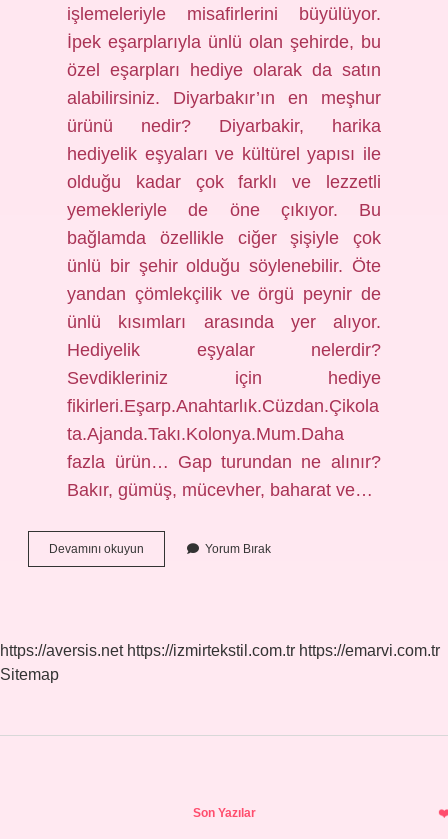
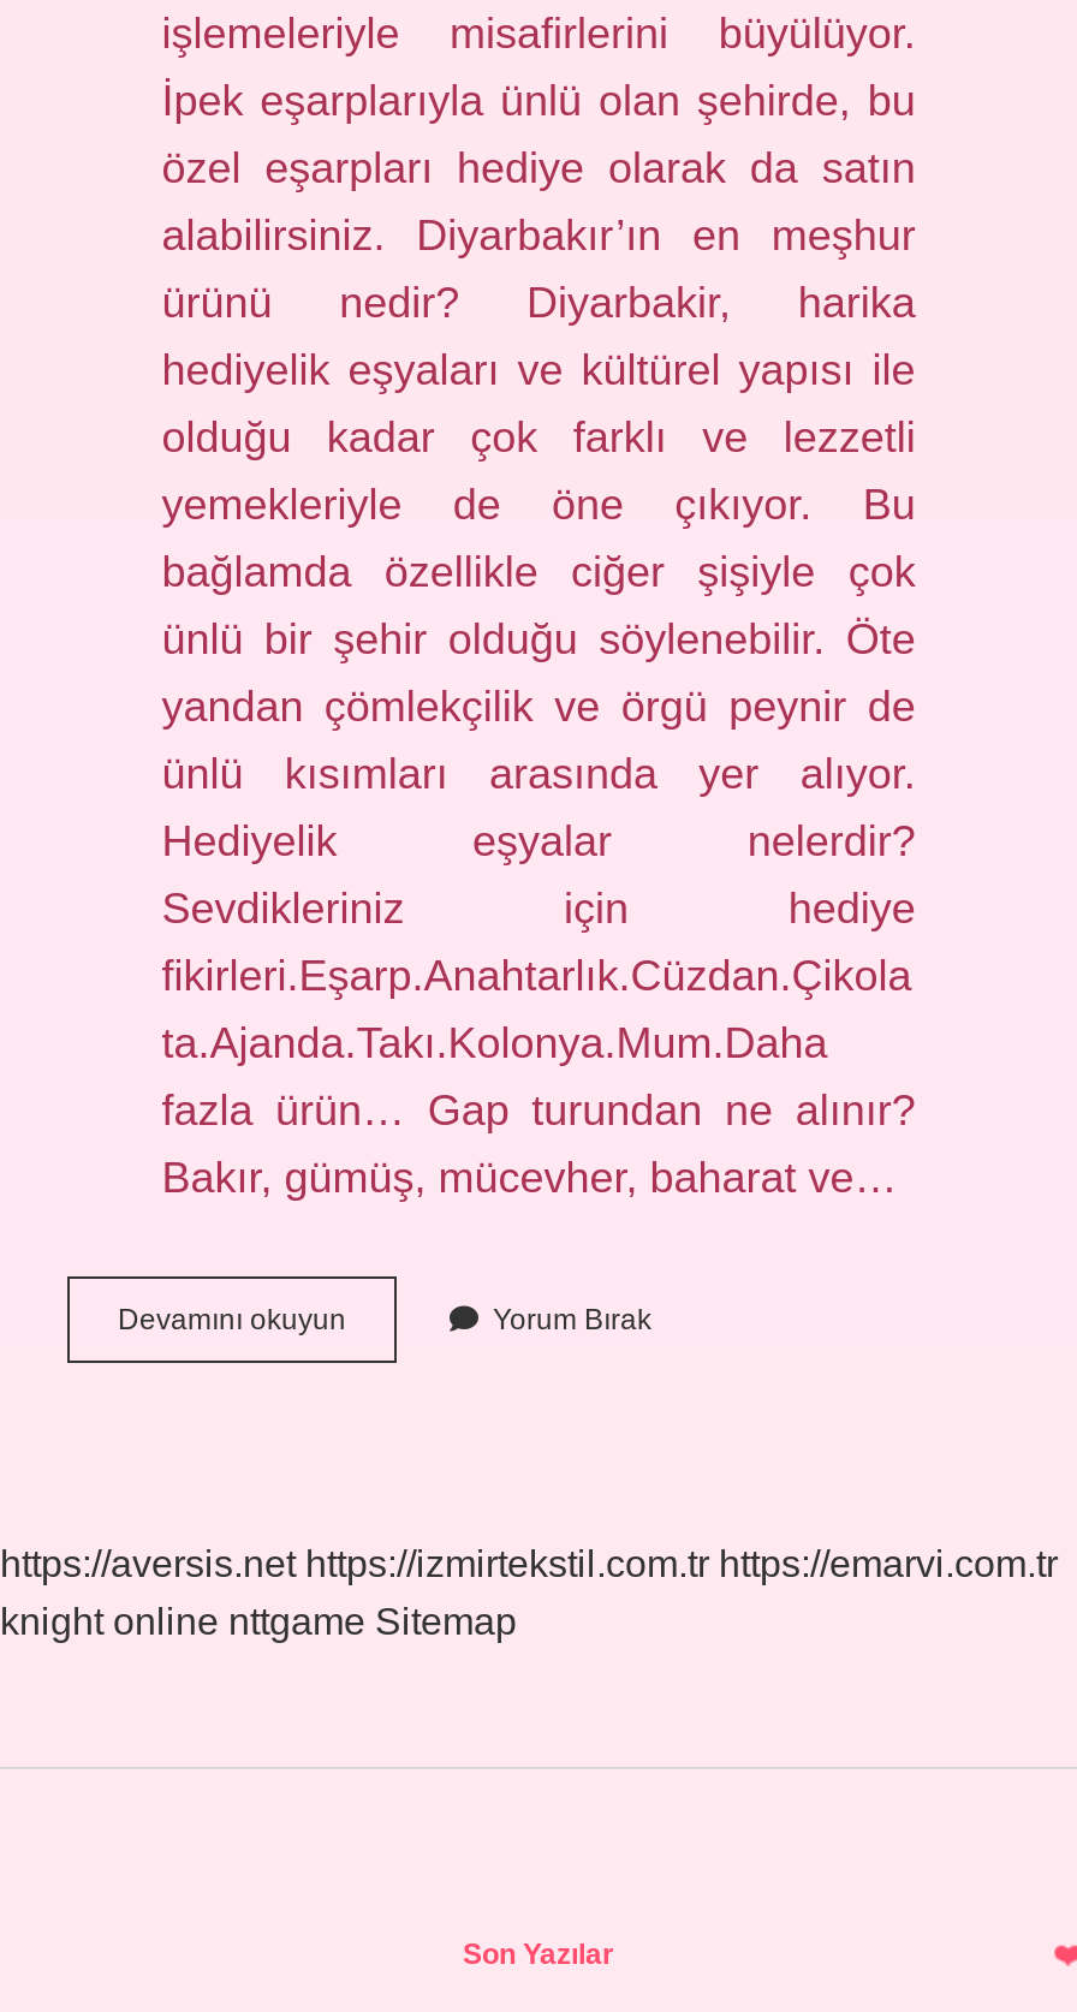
- Sitemap
+ knight online nttgame Sitemap
